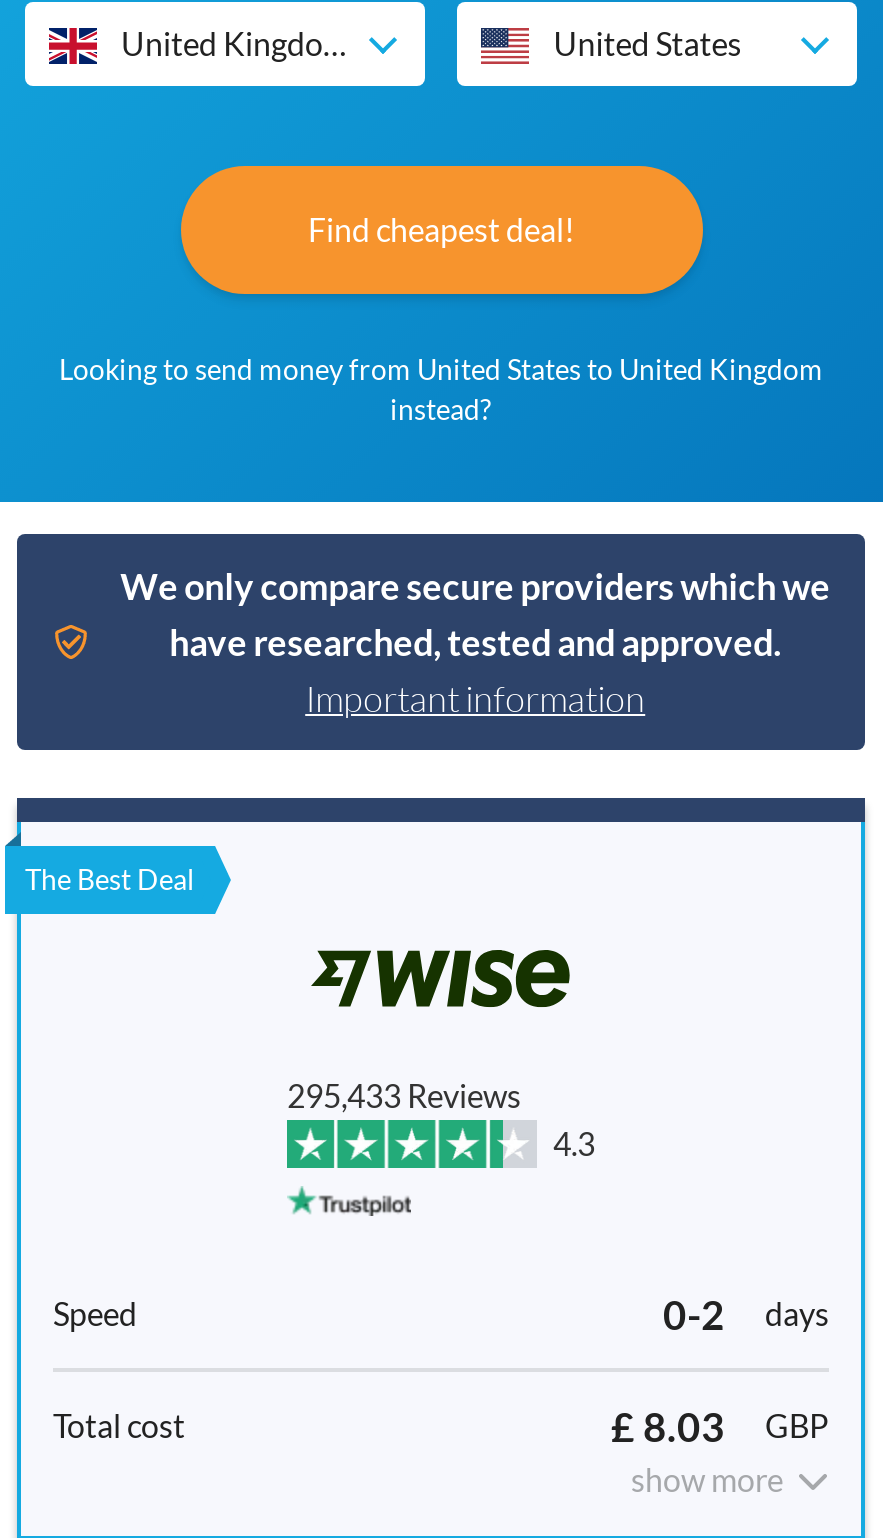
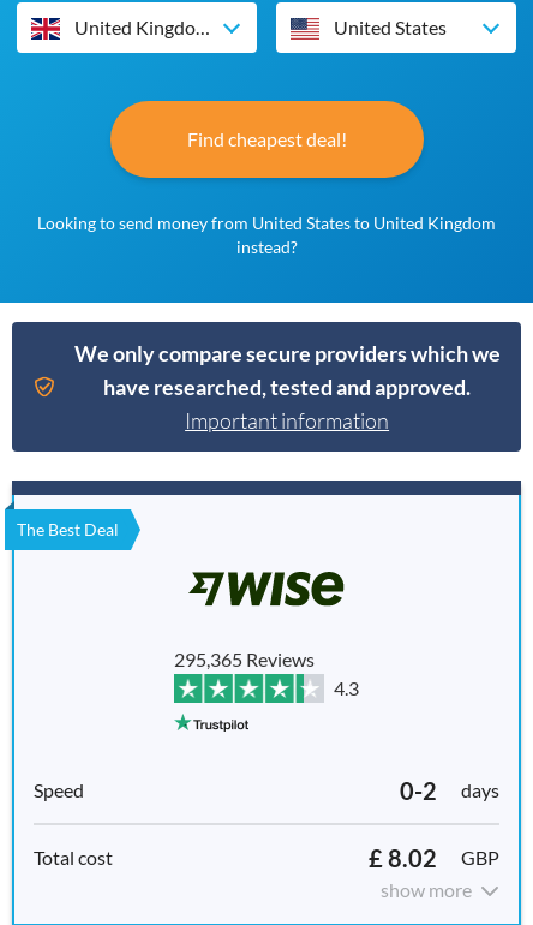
- 295,433 Reviews
+ 295,365 Reviews

- £ 8.03 GBP
+ £ 8.02 GBP
